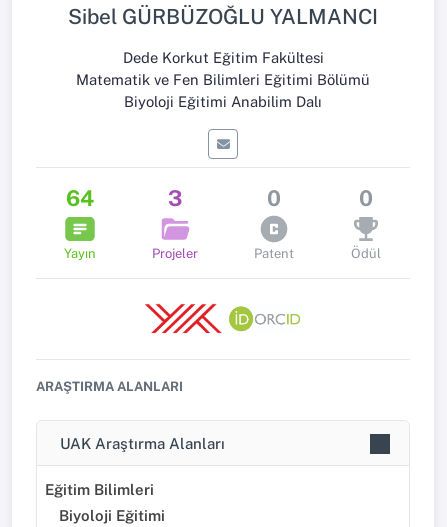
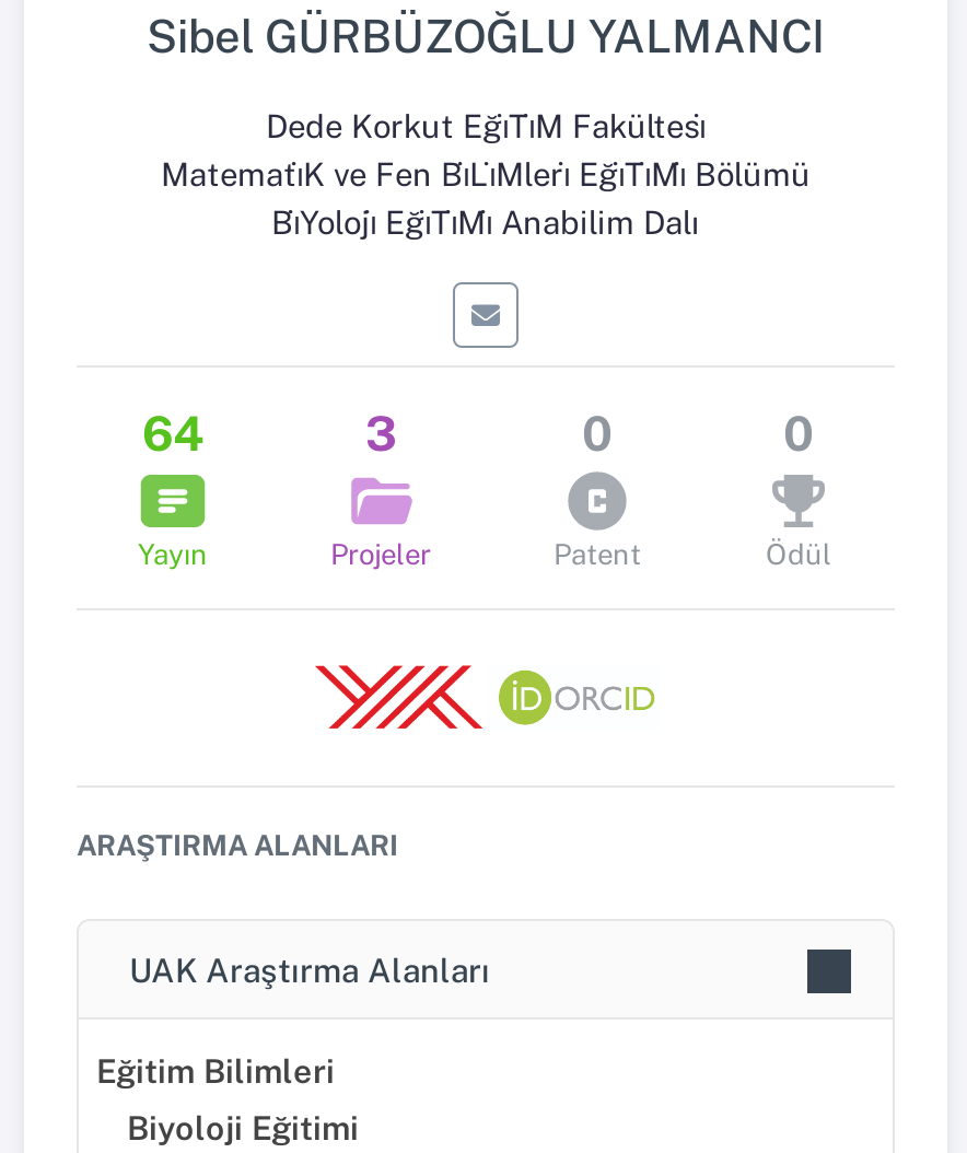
- Dede Korkut Eğitim Fakültesi
+ Dede Korkut Eği̇Ti̇M Fakültesi̇

- Matematik ve Fen Bilimleri Eğitimi Bölümü
+ Matemati̇K ve Fen Bi̇Li̇Mleri̇ Eği̇Ti̇Mi̇ Bölümü

- Biyoloji Eğitimi Anabilim Dalı
+ Bi̇Yoloji̇ Eği̇Ti̇Mi̇ Anabilim Dalı
